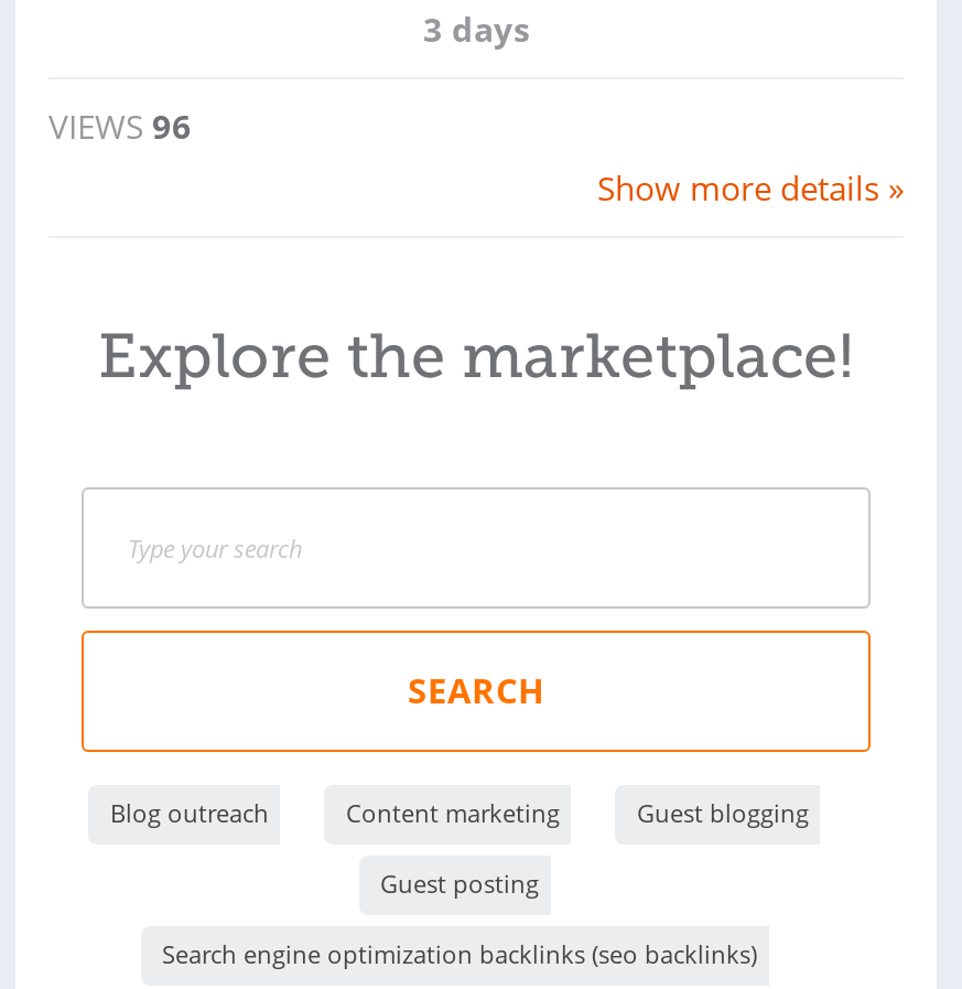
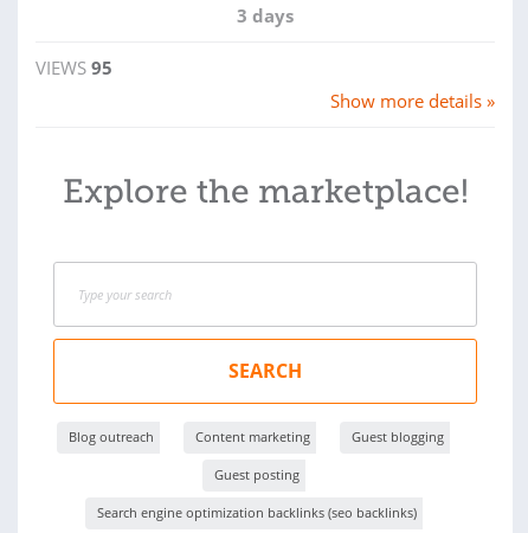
- VIEWS 96
+ VIEWS 95
